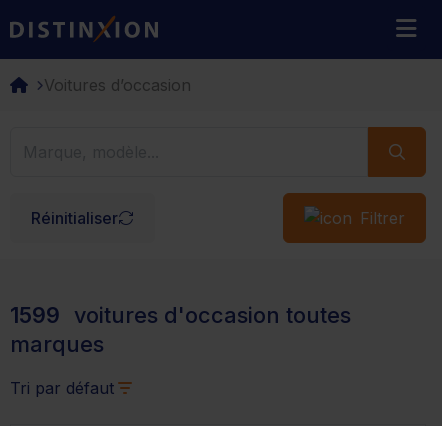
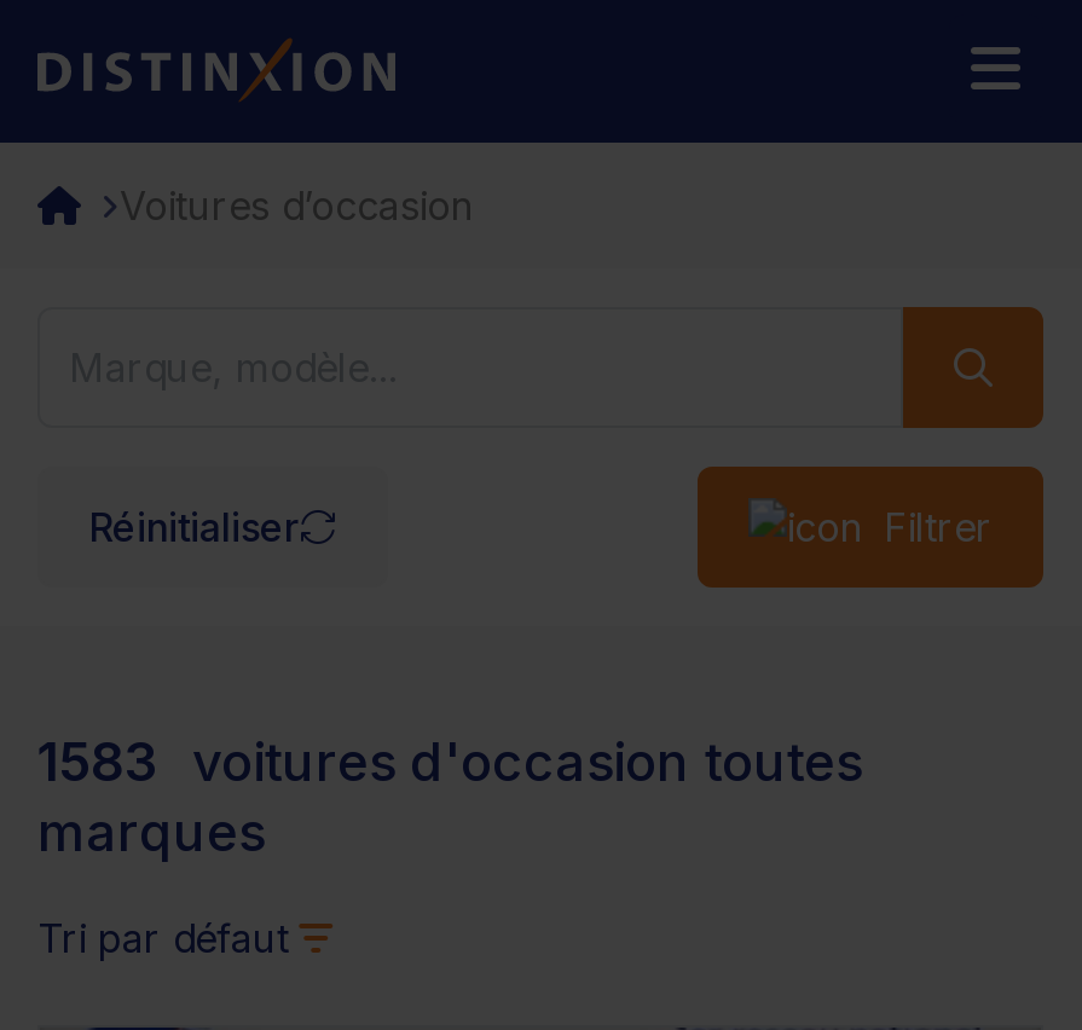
- 1599 voitures d'occasion toutes
+ 1583 voitures d'occasion toutes
